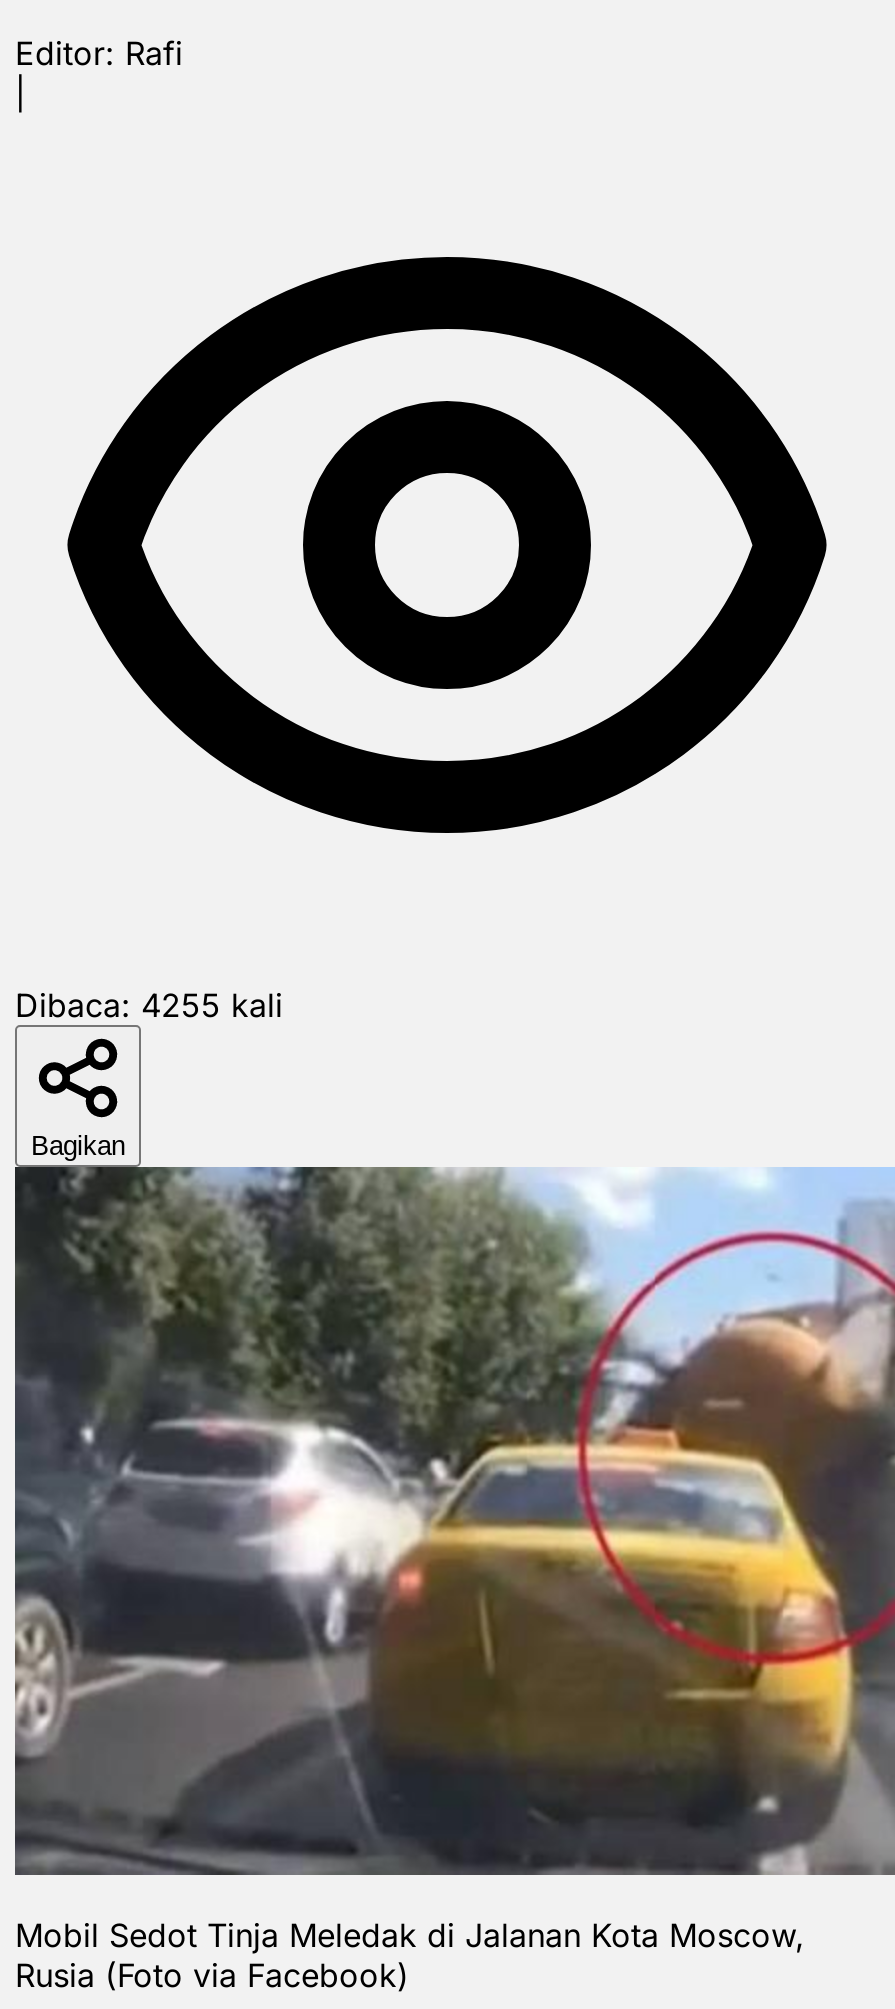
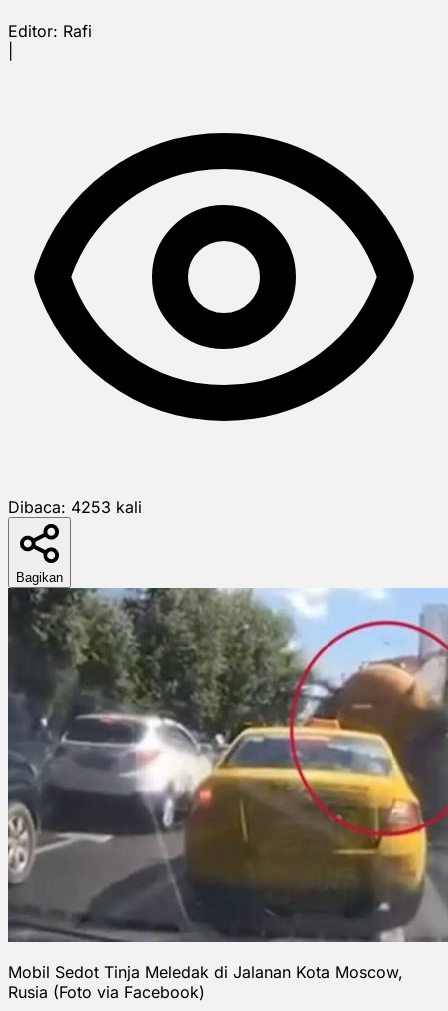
- Dibaca: 4255 kali
+ Dibaca: 4253 kali
